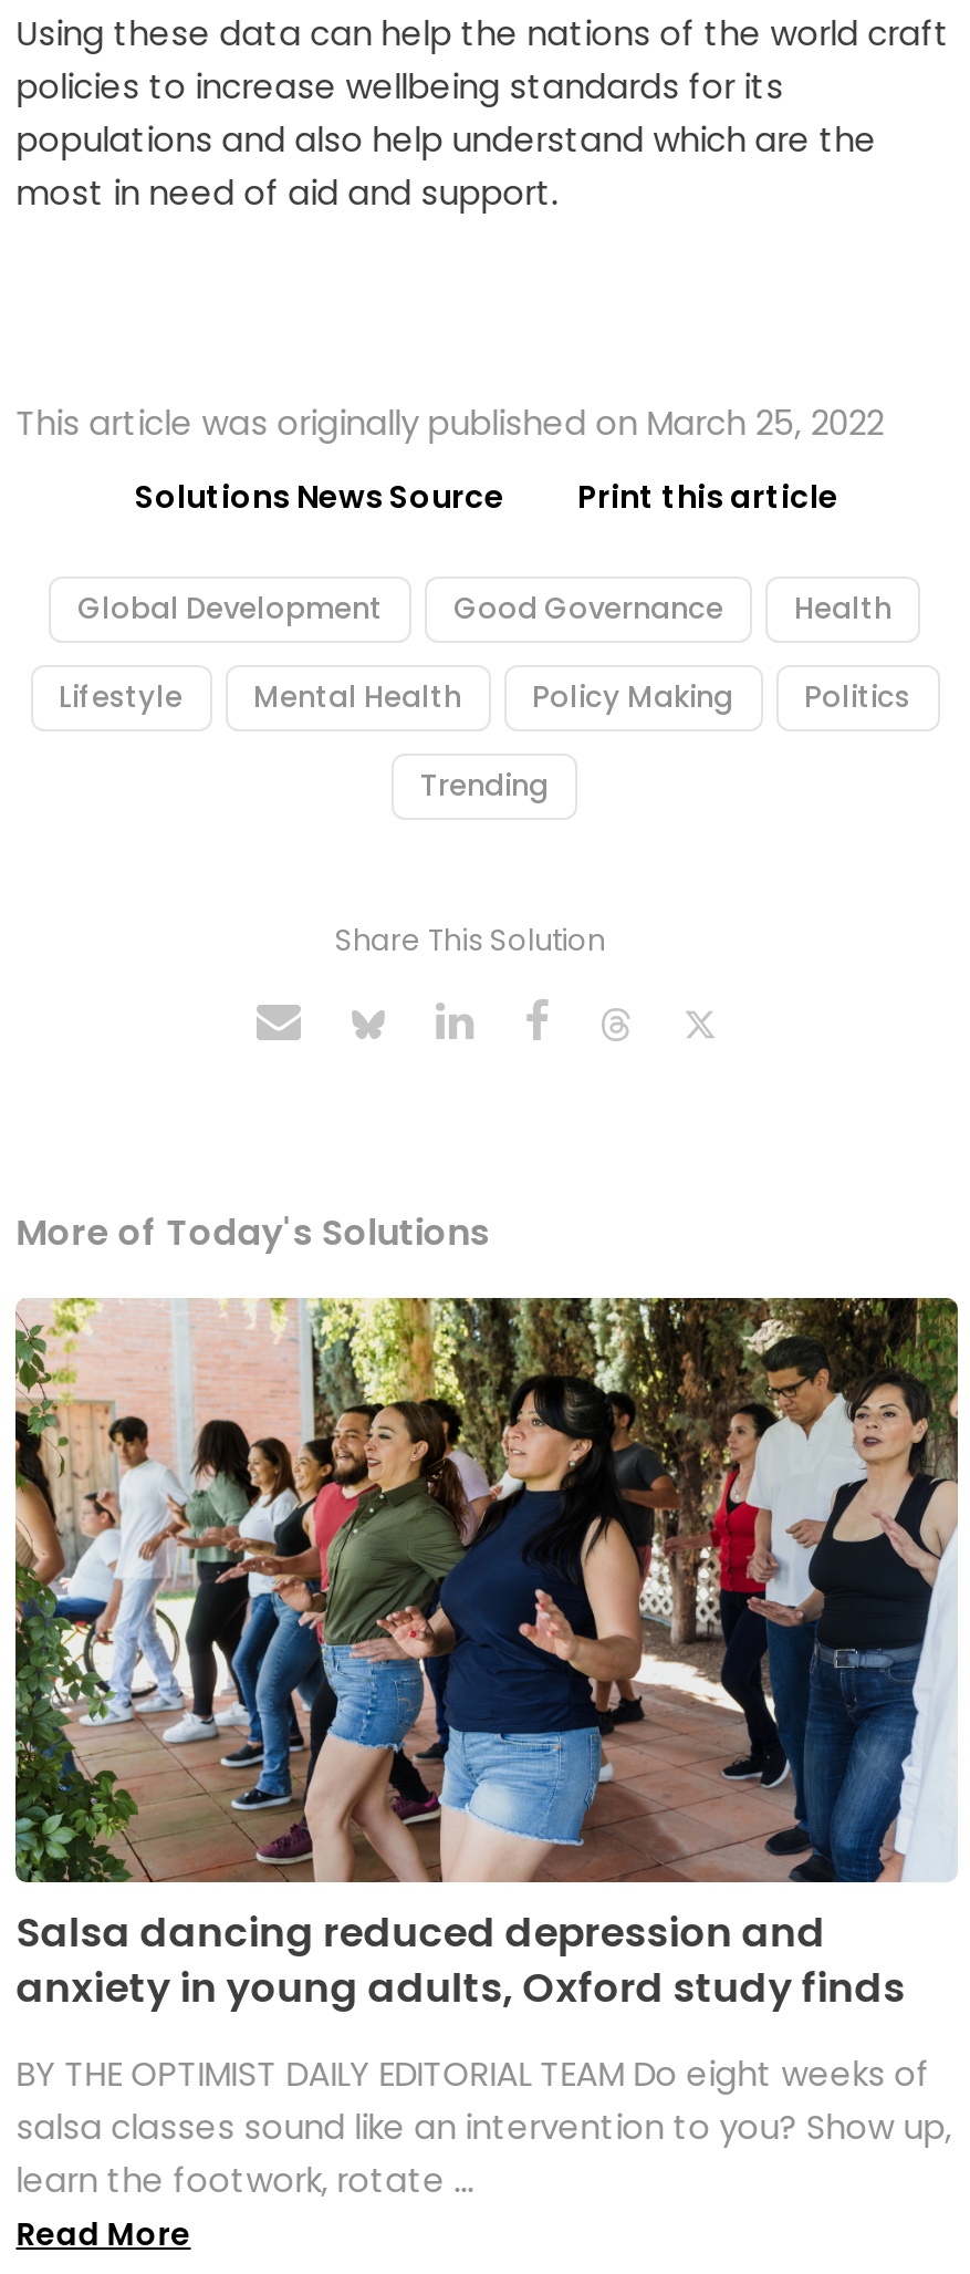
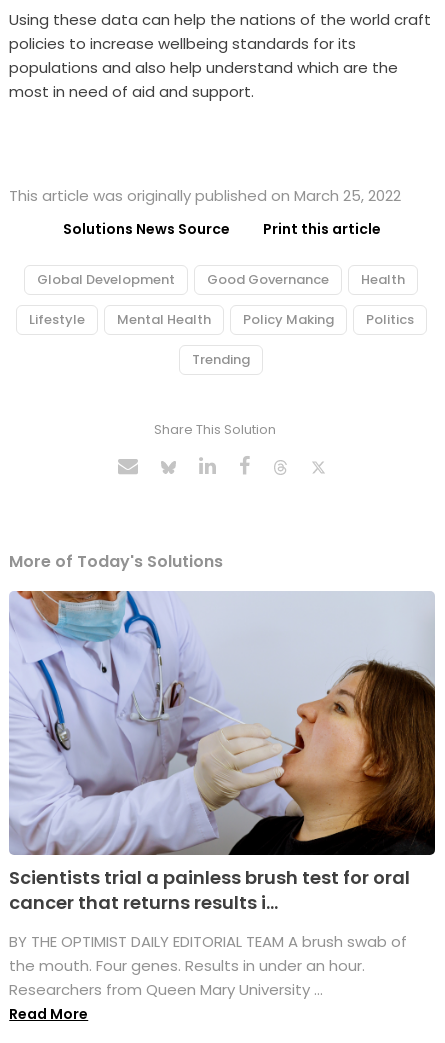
- [image]
- Salsa dancing reduced depression and
- anxiety in young adults, Oxford study finds
+ [image]
+ Scientists trial a painless brush test for oral
+ cancer that returns results i...

- BY THE OPTIMIST DAILY EDITORIAL TEAM Do eight weeks of
- salsa classes sound like an intervention to you? Show up,
- learn the footwork, rotate ...
+ BY THE OPTIMIST DAILY EDITORIAL TEAM A brush swab of
+ the mouth. Four genes. Results in under an hour.
+ Researchers from Queen Mary University ...
